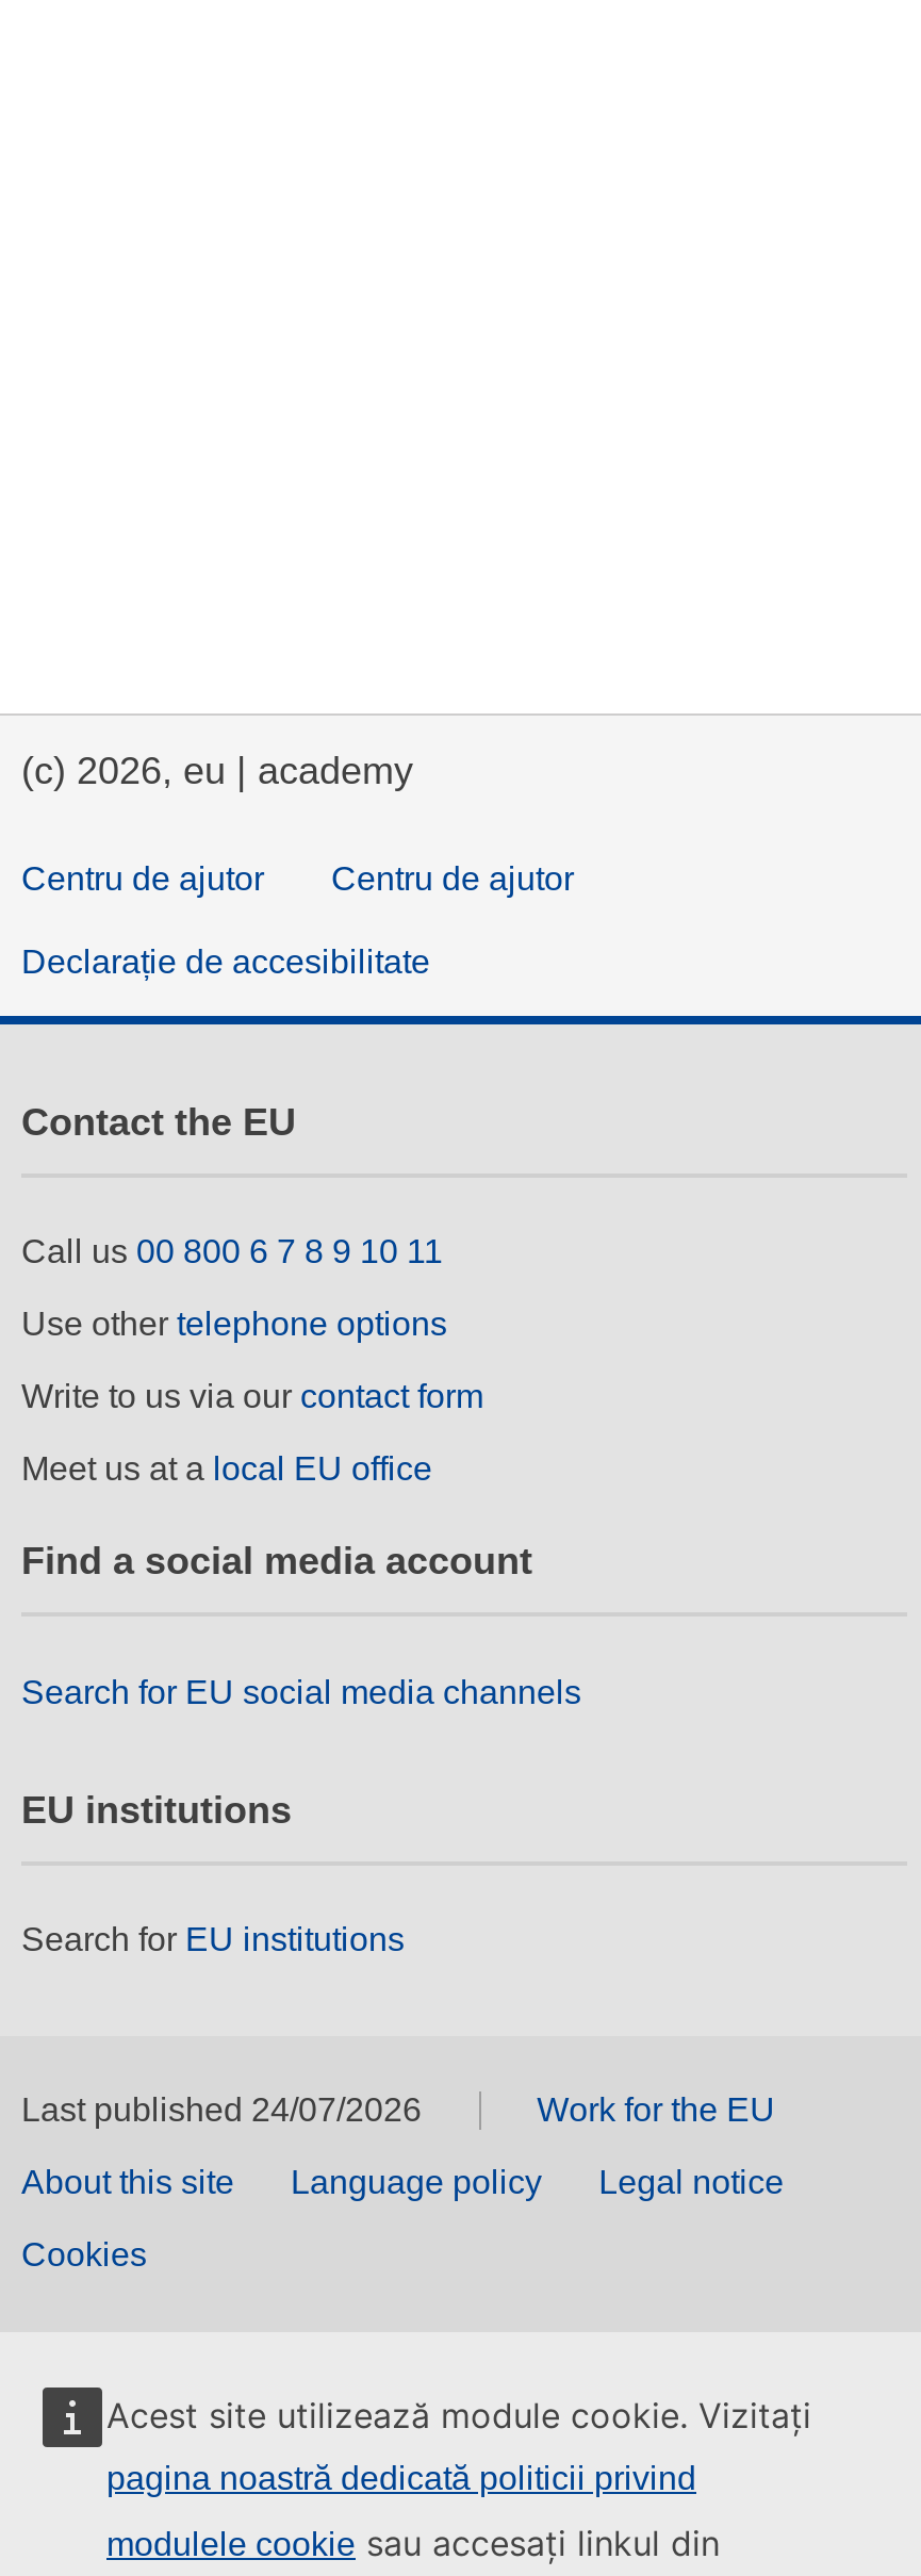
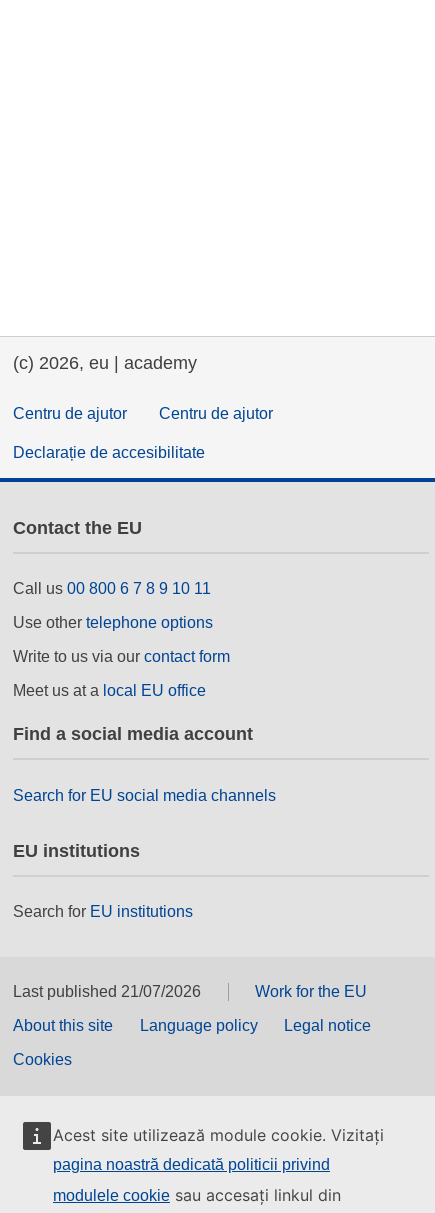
- Last published 24/07/2026
+ Last published 21/07/2026
